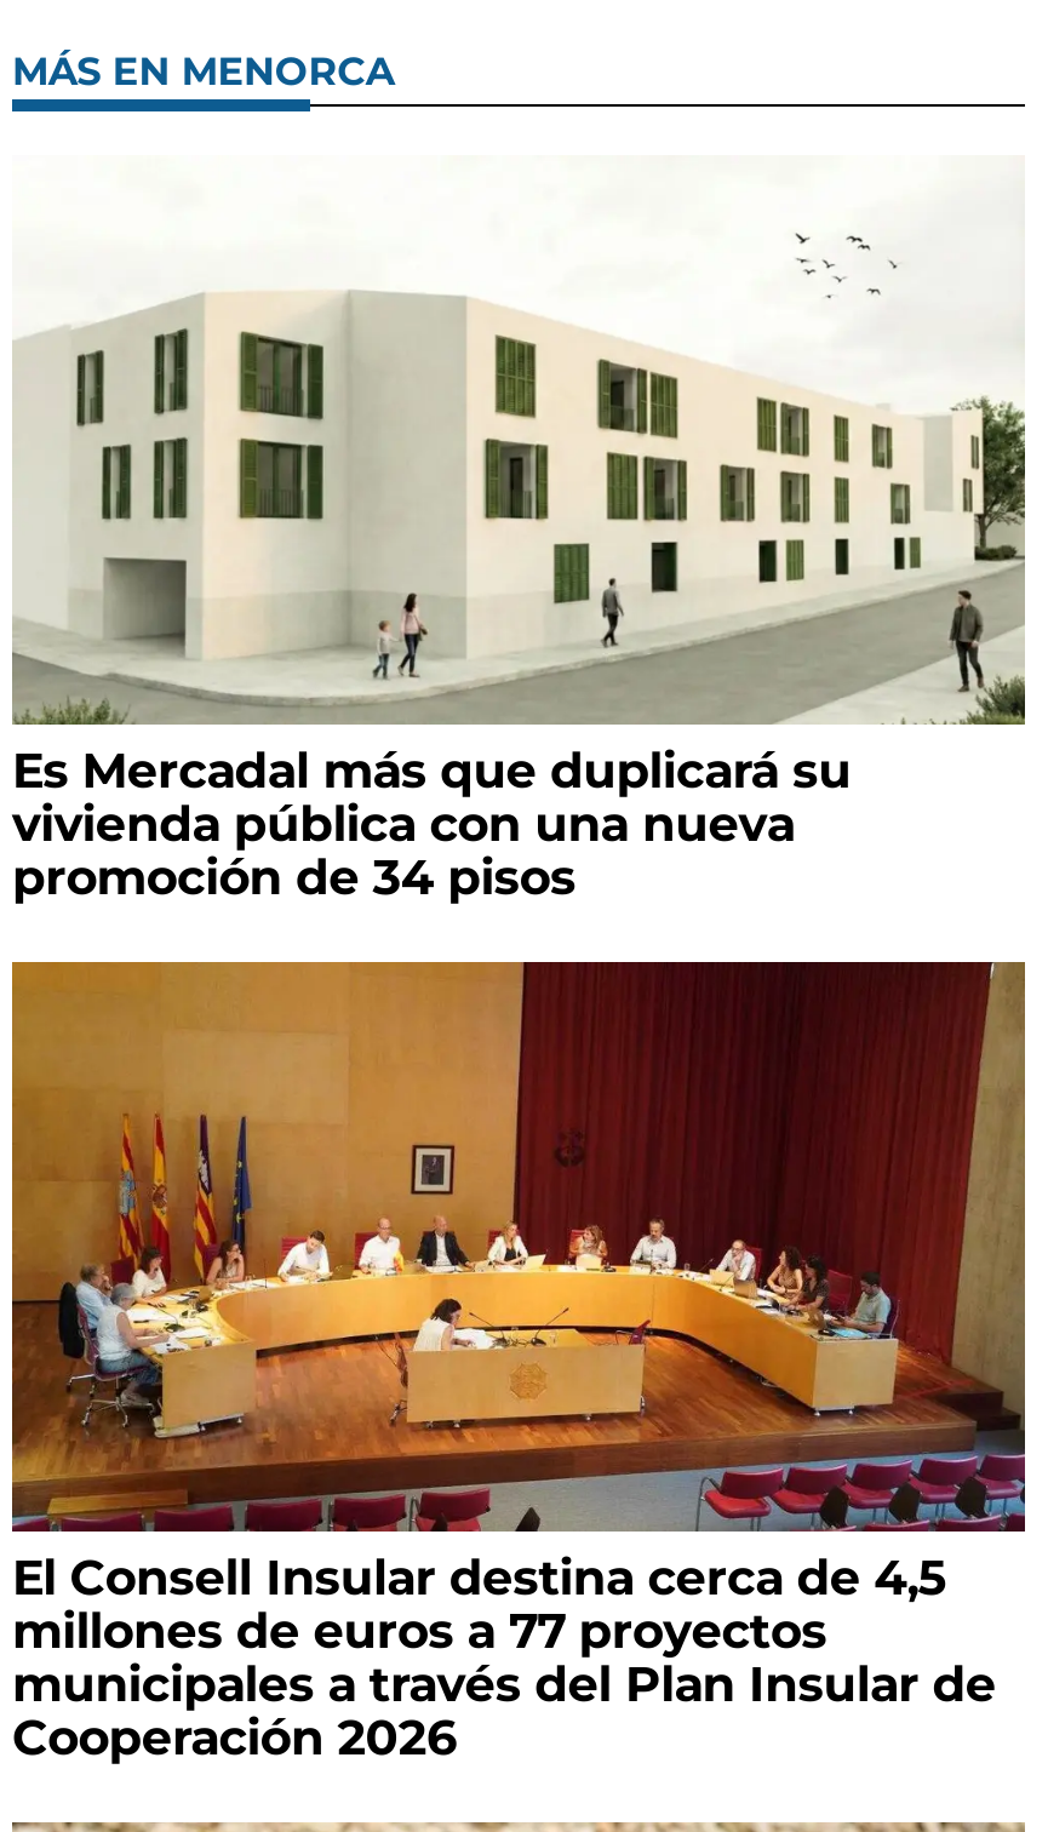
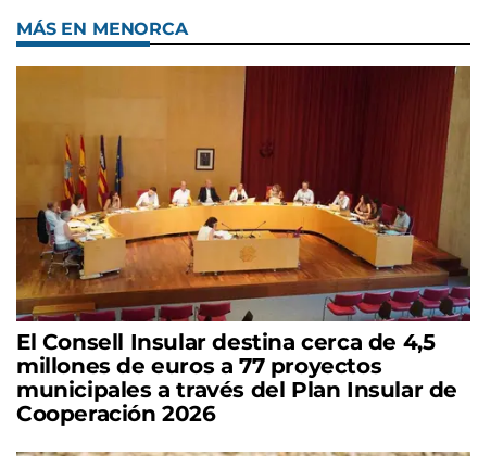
- [image]
- Es Mercadal más que duplicará su
- vivienda pública con una nueva
- promoción de 34 pisos
